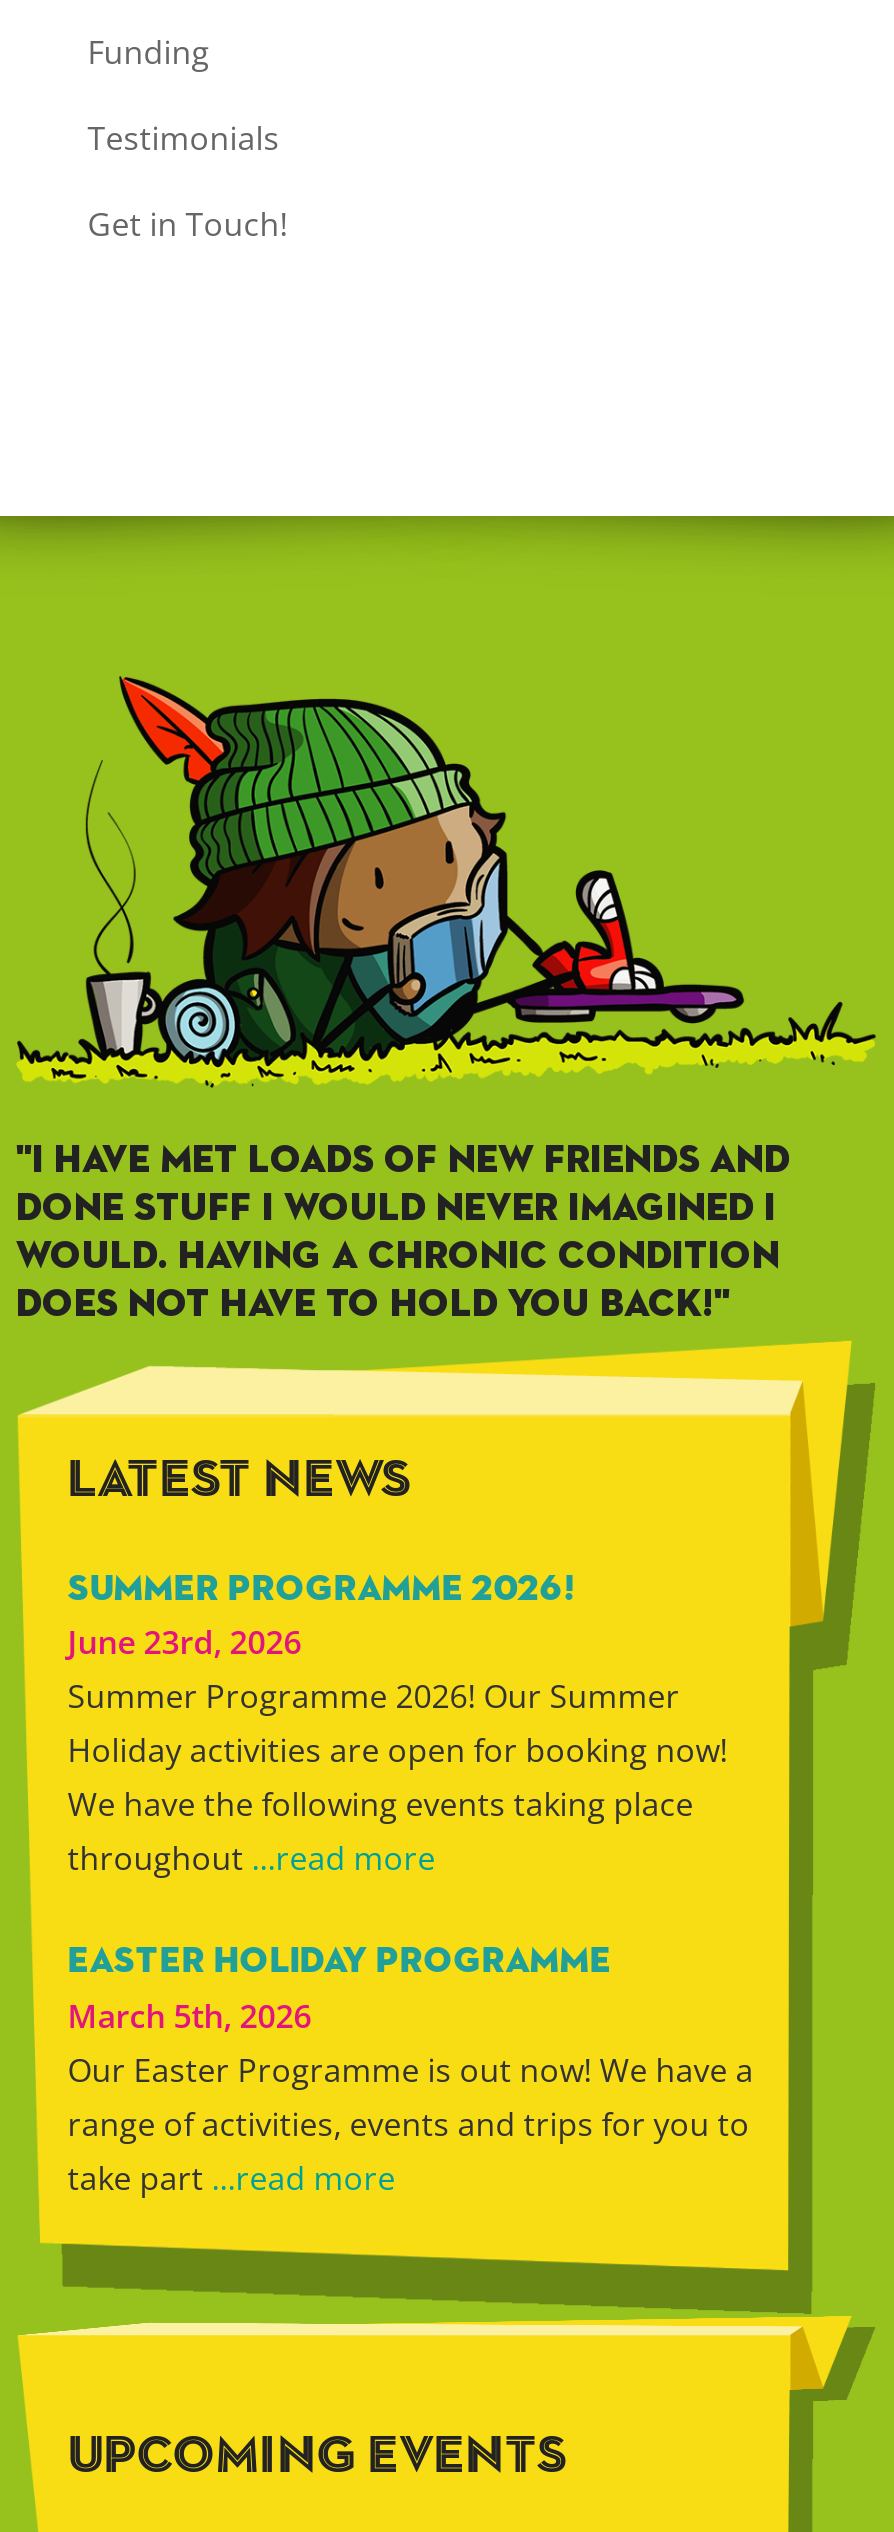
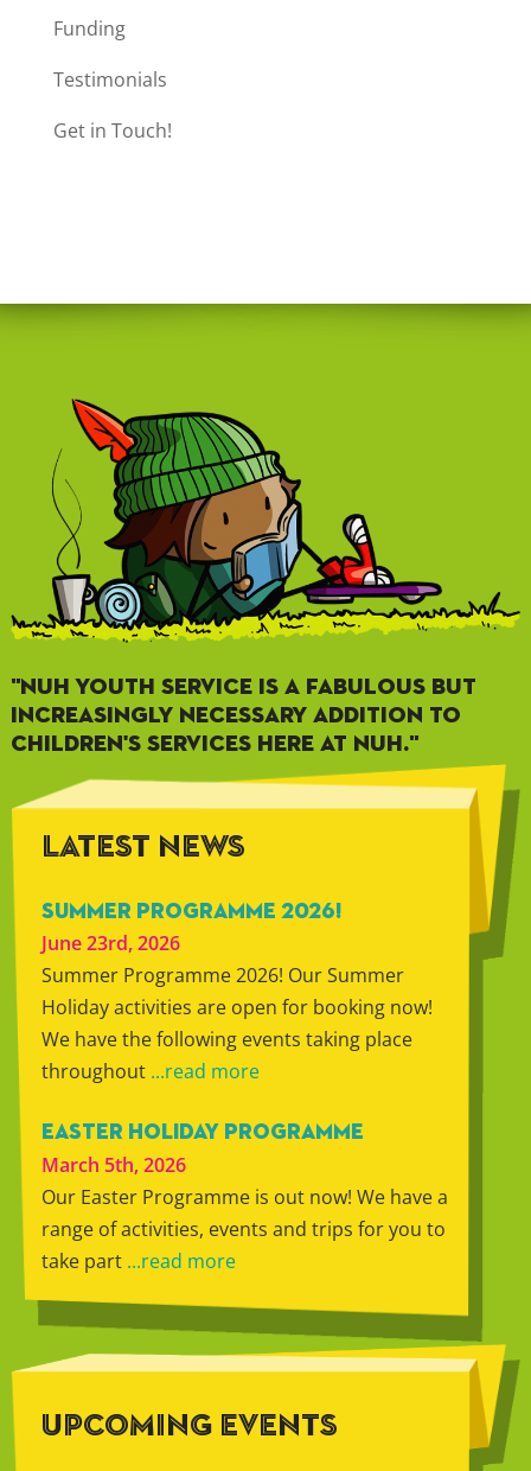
- "I HAVE MET LOADS OF NEW FRIENDS AND
- DONE STUFF I WOULD NEVER IMAGINED I
- WOULD. HAVING A CHRONIC CONDITION
- DOES NOT HAVE TO HOLD YOU BACK!"
+ "NUH YOUTH SERVICE IS A FABULOUS BUT
+ INCREASINGLY NECESSARY ADDITION TO
+ CHILDREN'S SERVICES HERE AT NUH."

moved up: [image]
